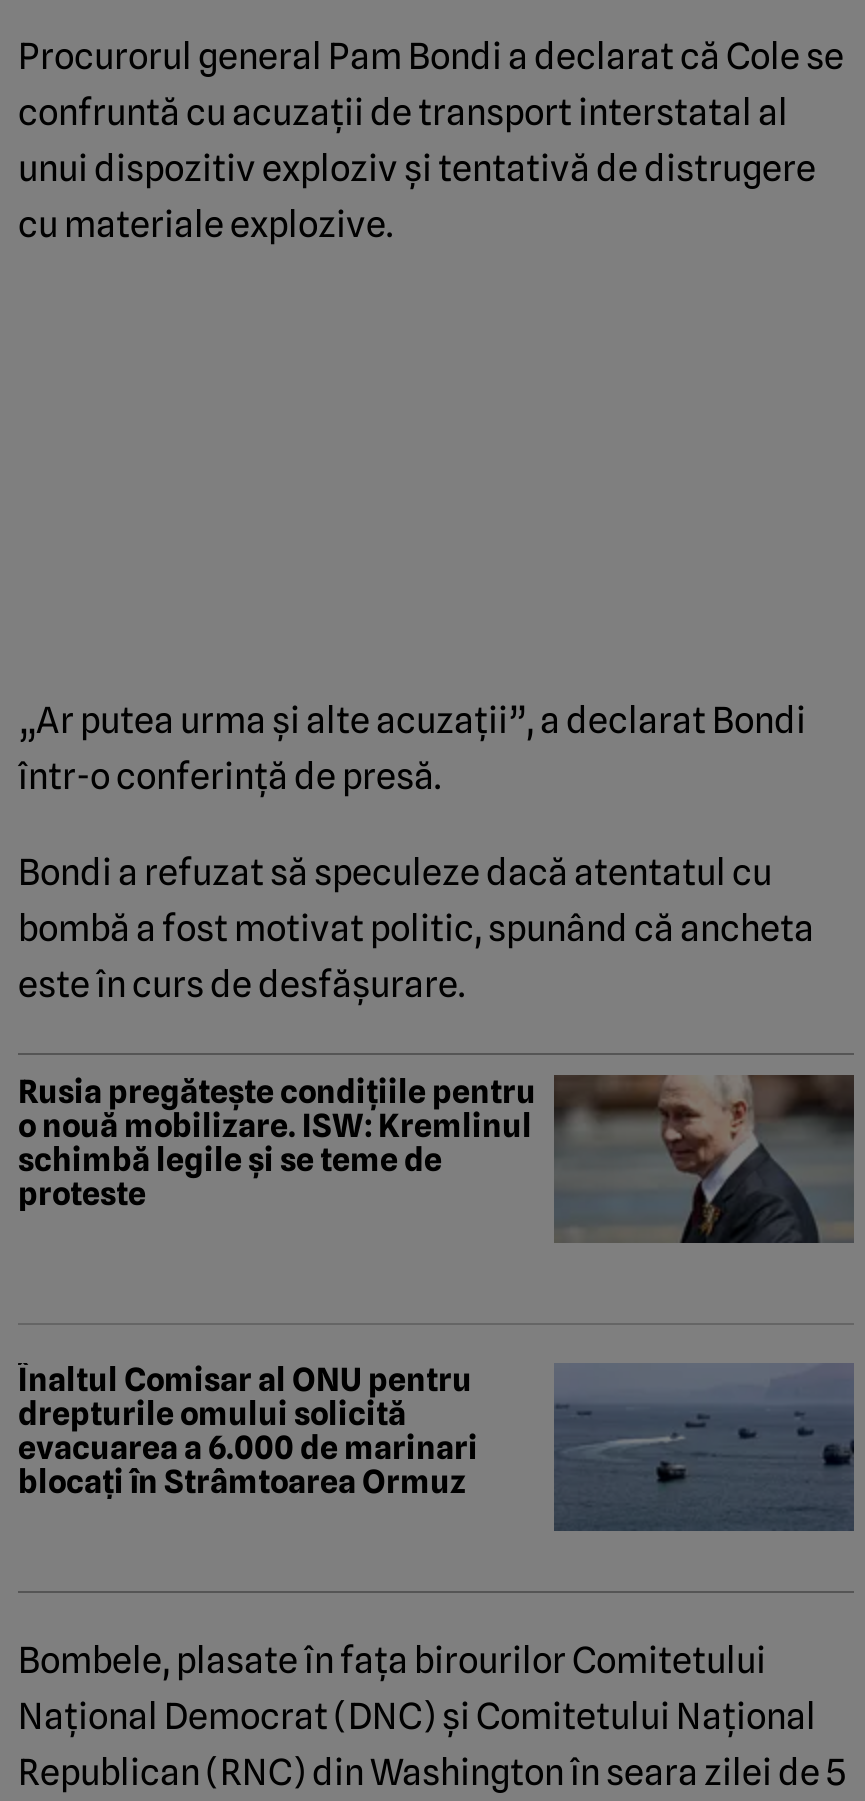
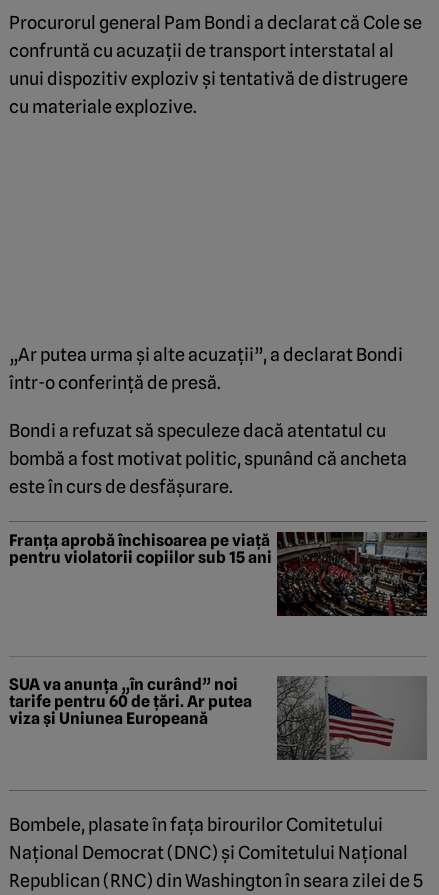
- [image]
- Rusia pregătește condițiile pentru
- o nouă mobilizare. ISW: Kremlinul
- schimbă legile și se teme de
- proteste
+ [image]
+ Franța aprobă închisoarea pe viață
+ pentru violatorii copiilor sub 15 ani

- [image]
- Înaltul Comisar al ONU pentru
- drepturile omului solicită
- evacuarea a 6.000 de marinari
- blocați în Strâmtoarea Ormuz
+ [image]
+ SUA va anunța „în curând” noi
+ tarife pentru 60 de țări. Ar putea
+ viza și Uniunea Europeană
